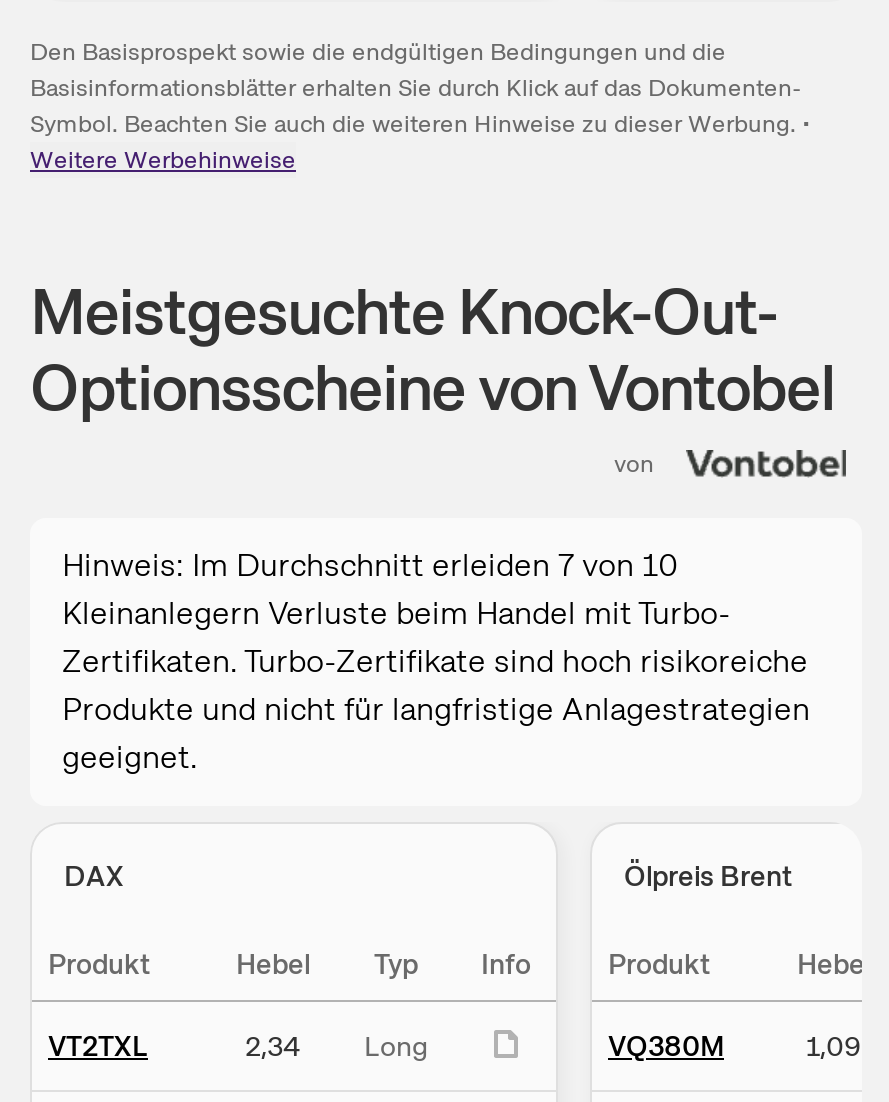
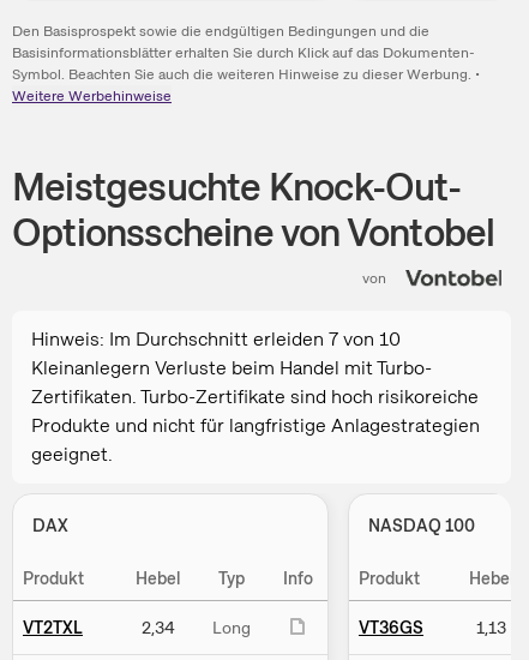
- Ölpreis Brent
+ NASDAQ 100

- VQ380M
- 1,09
+ VT36GS
+ 1,13
